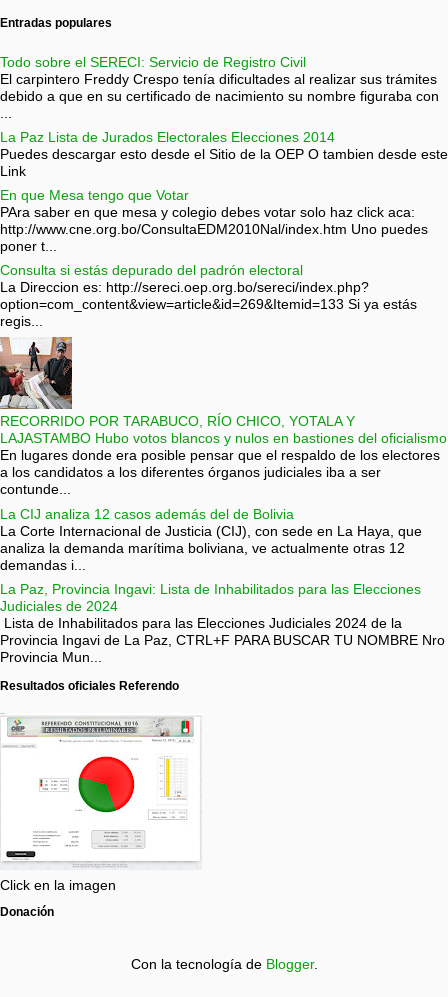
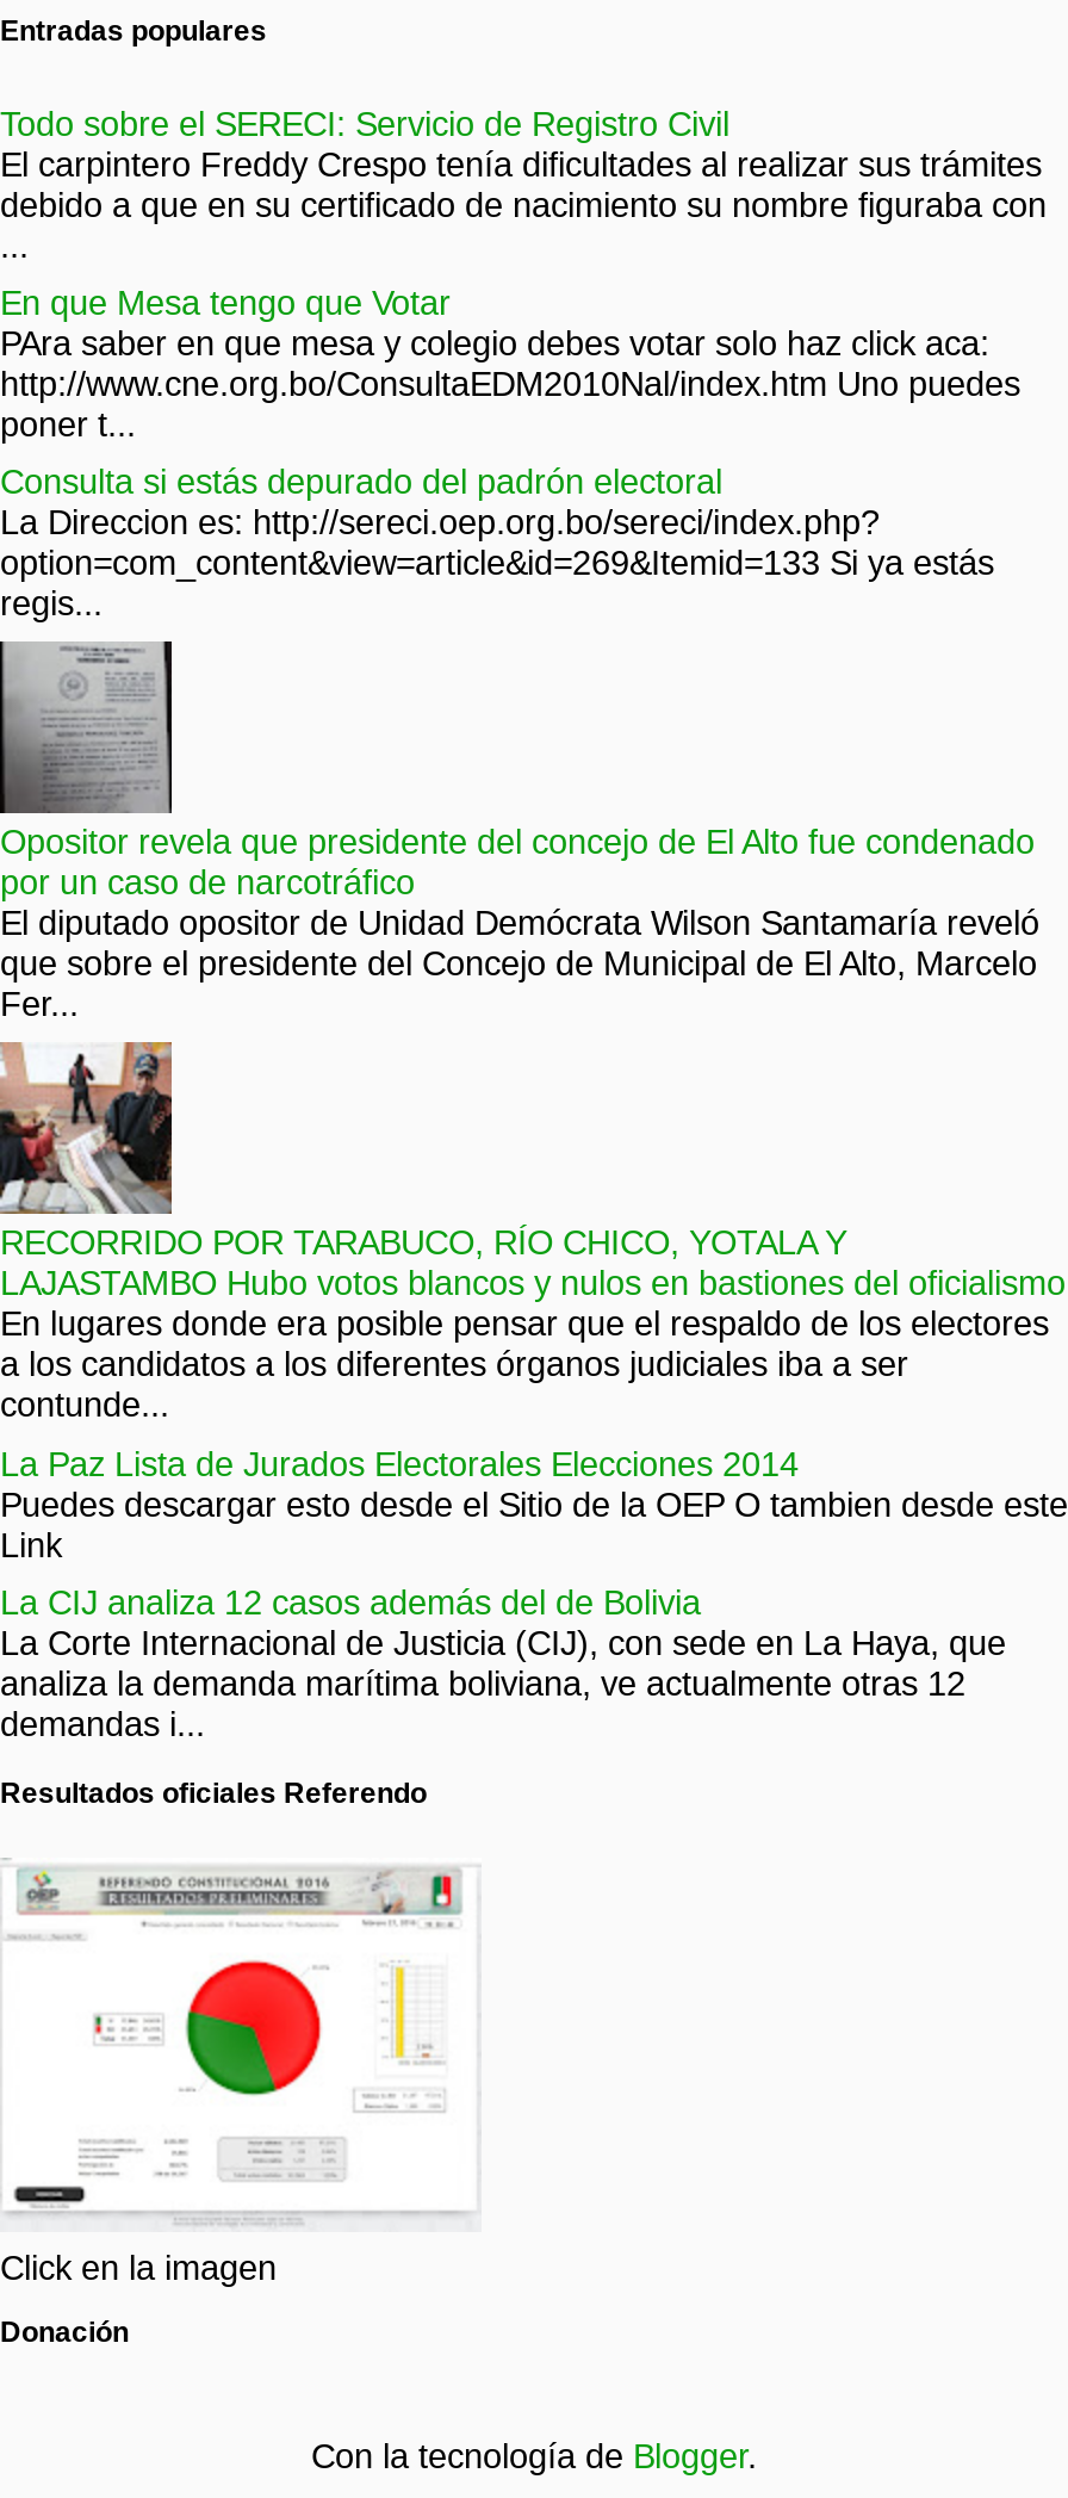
moved down: La Paz Lista de Jurados Electorales Elecciones 2014 | Puedes descargar esto desde el Sitio de la OEP O tambien desde este | Link

moved up: En que Mesa tengo que Votar | PAra saber en que mesa y colegio debes votar solo haz click aca: | http://www.cne.org.bo/ConsultaEDM2010Nal/index.htm Uno puedes | poner t... | Consulta si estás depurado del padrón electoral | La Direccion es: http://sereci.oep.org.bo/sereci/index.php? | option=com_content&view=article&id=269&Itemid=133 Si ya estás | regis...

+ [image]
+ Opositor revela que presidente del concejo de El Alto fue condenado
+ por un caso de narcotráfico
+ El diputado opositor de Unidad Demócrata Wilson Santamaría reveló
+ que sobre el presidente del Concejo de Municipal de El Alto, Marcelo
+ Fer...

moved down: [image] | RECORRIDO POR TARABUCO, RÍO CHICO, YOTALA Y | LAJASTAMBO Hubo votos blancos y nulos en bastiones del oficialismo | En lugares donde era posible pensar que el respaldo de los electores | a los candidatos a los diferentes órganos judiciales iba a ser | contunde...

moved down: La CIJ analiza 12 casos además del de Bolivia | La Corte Internacional de Justicia (CIJ), con sede en La Haya, que | analiza la demanda marítima boliviana, ve actualmente otras 12 | demandas i...

- La Paz, Provincia Ingavi: Lista de Inhabilitados para las Elecciones
- Judiciales de 2024
- Lista de Inhabilitados para las Elecciones Judiciales 2024 de la
- Provincia Ingavi de La Paz, CTRL+F PARA BUSCAR TU NOMBRE Nro
- Provincia Mun...
